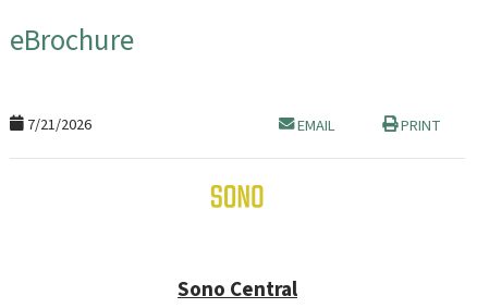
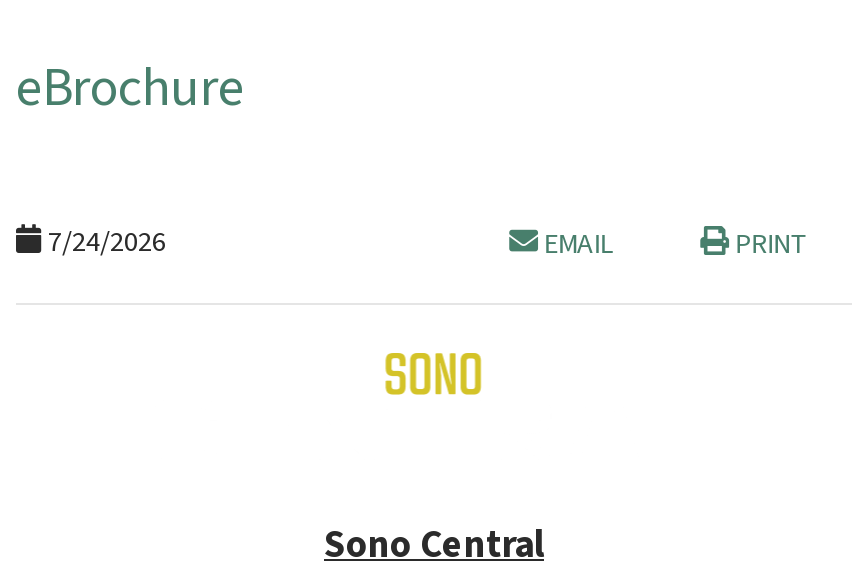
- 7/21/2026
+ 7/24/2026
